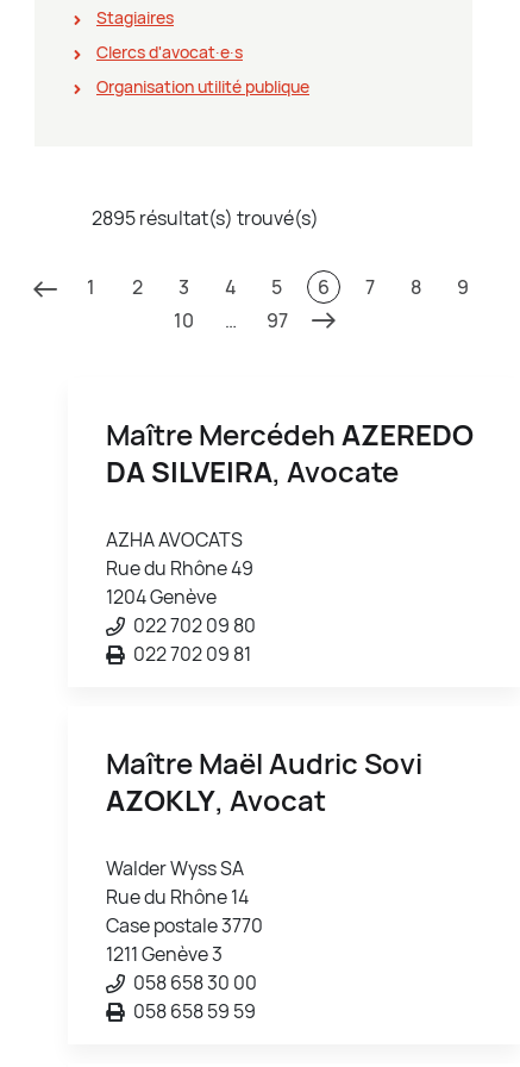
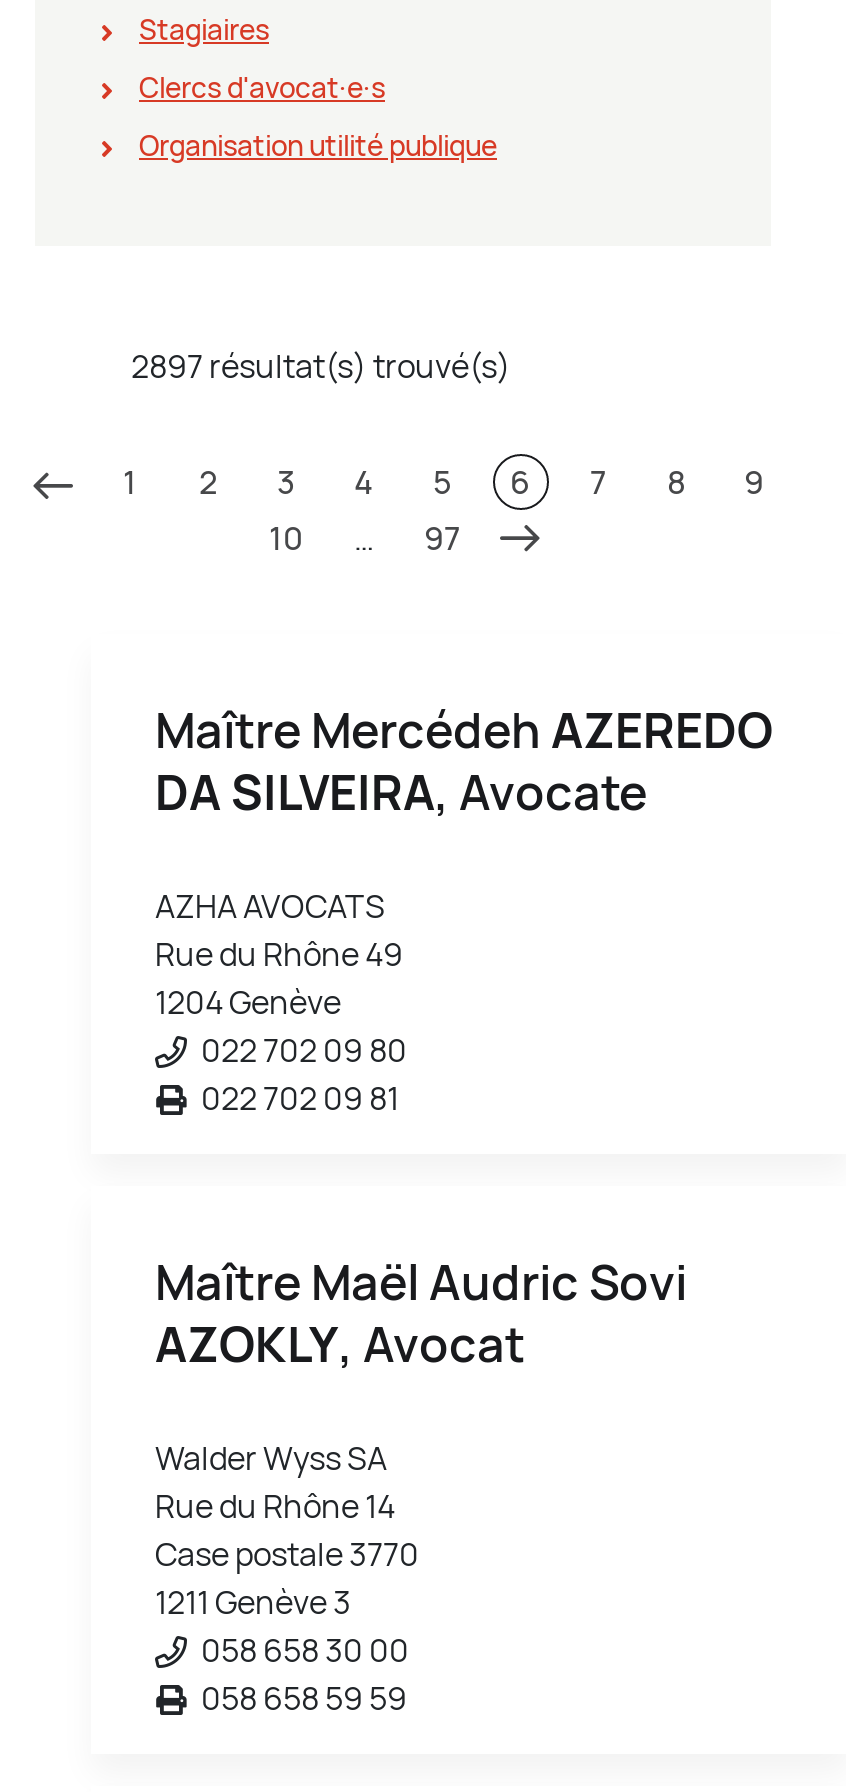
- 2895 résultat(s) trouvé(s)
+ 2897 résultat(s) trouvé(s)
